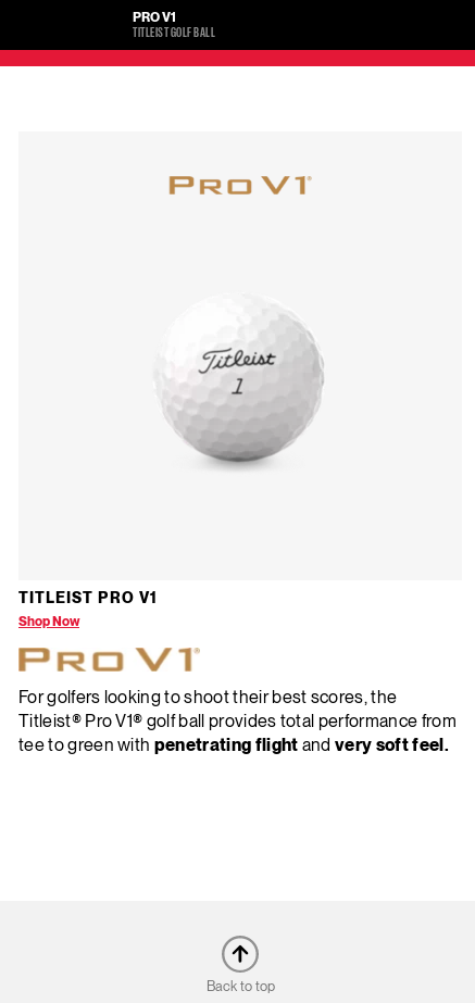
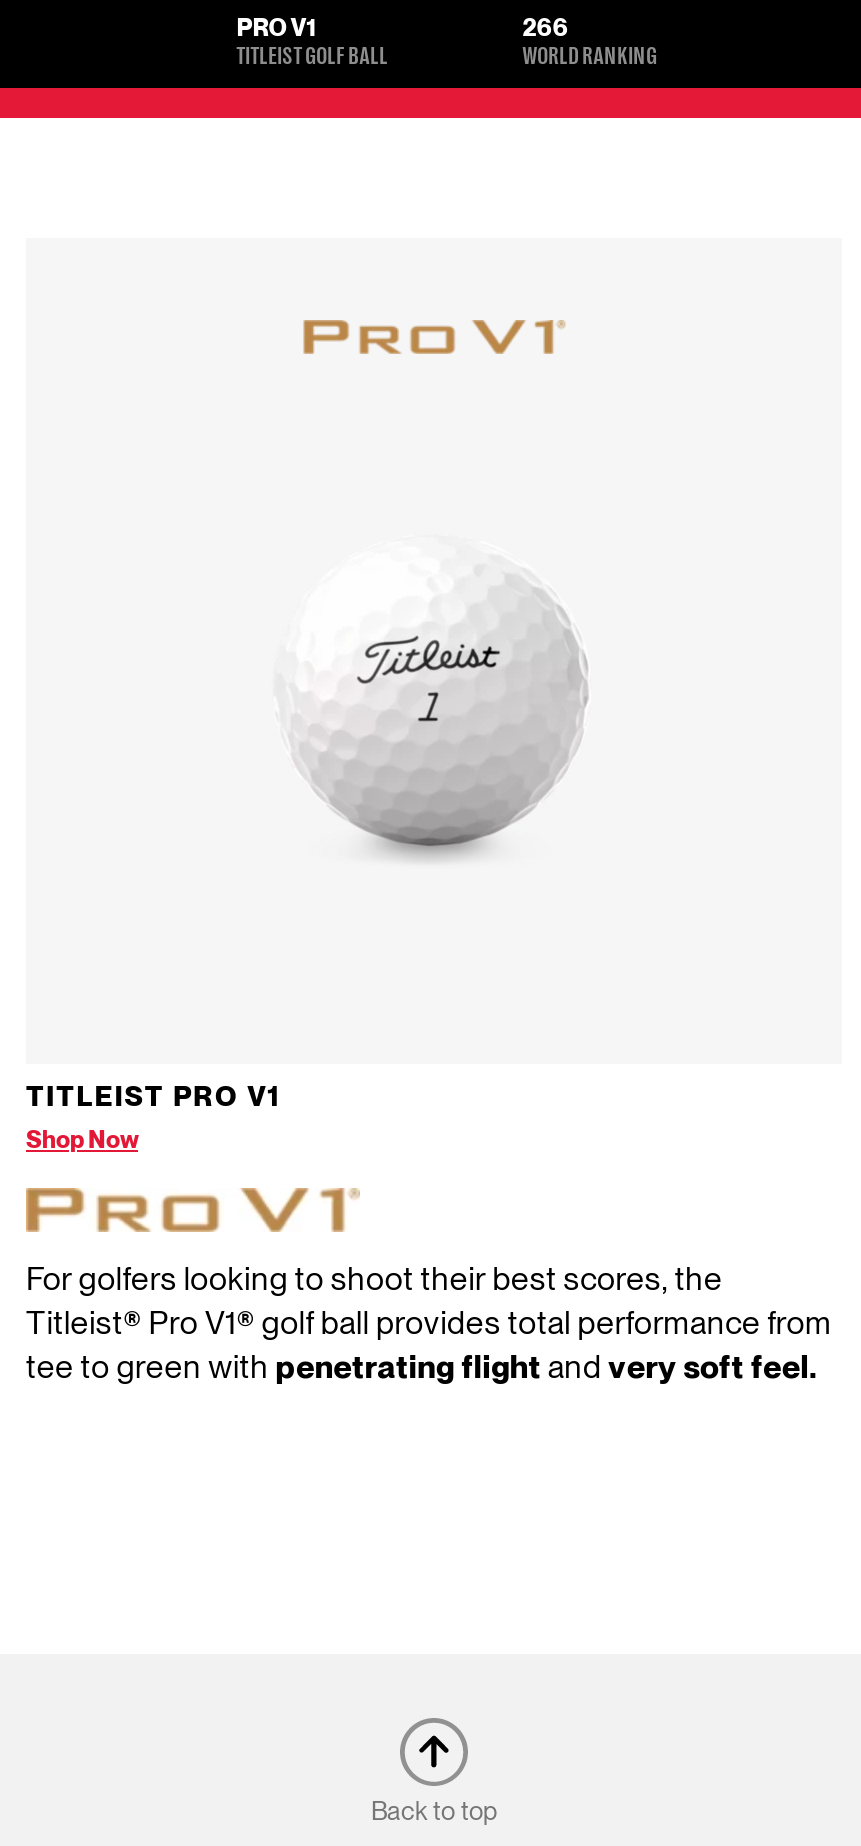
+ 266
+ WORLD RANKING
